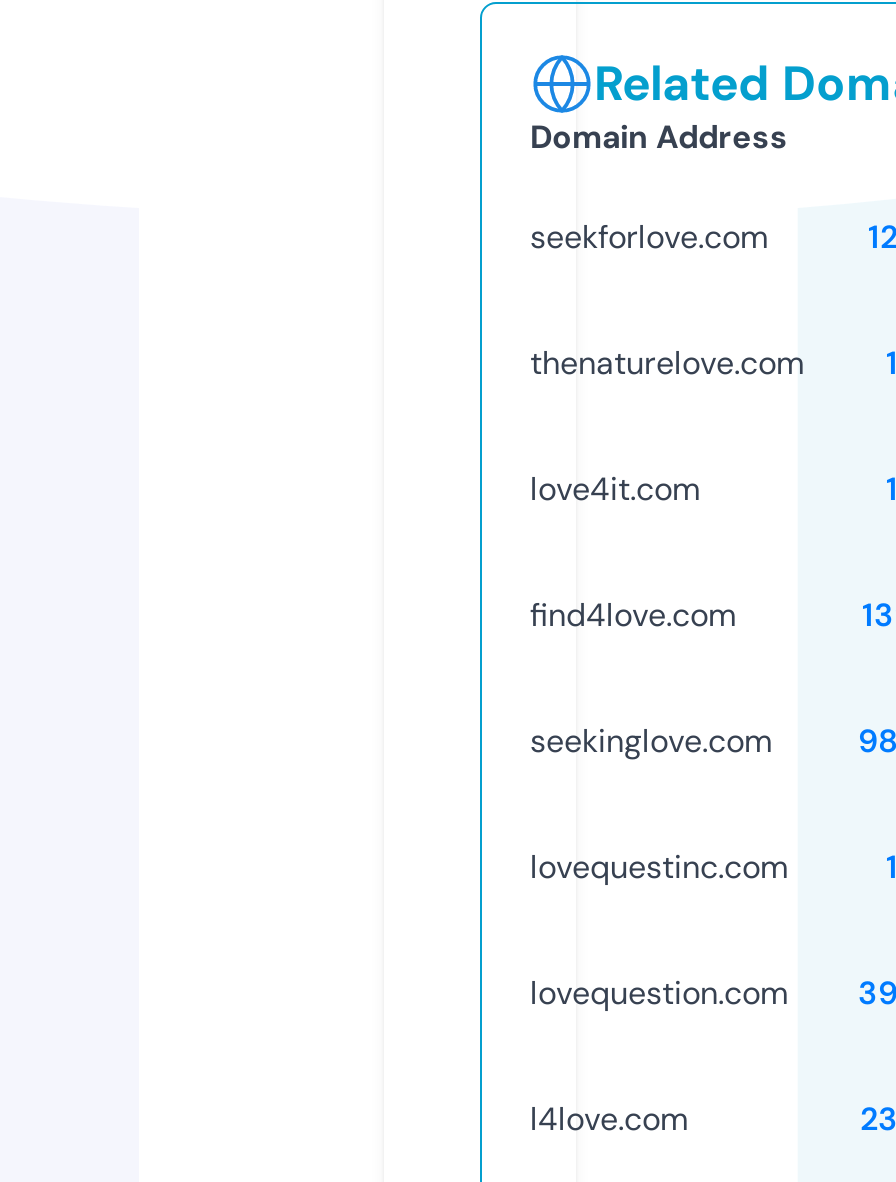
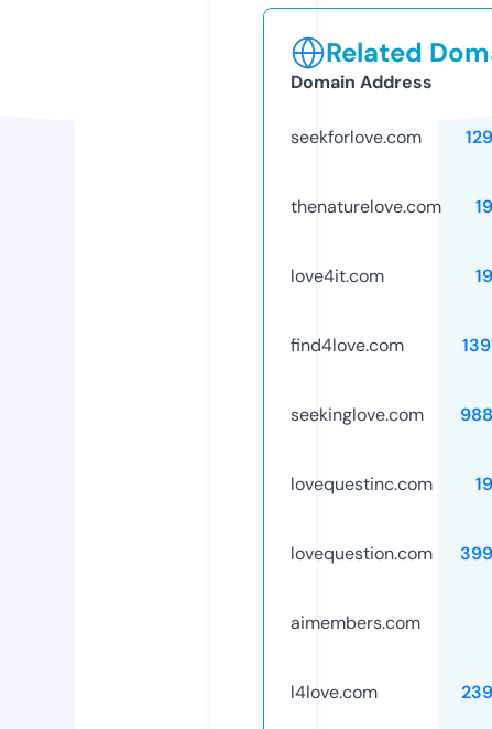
+ aimembers.com
